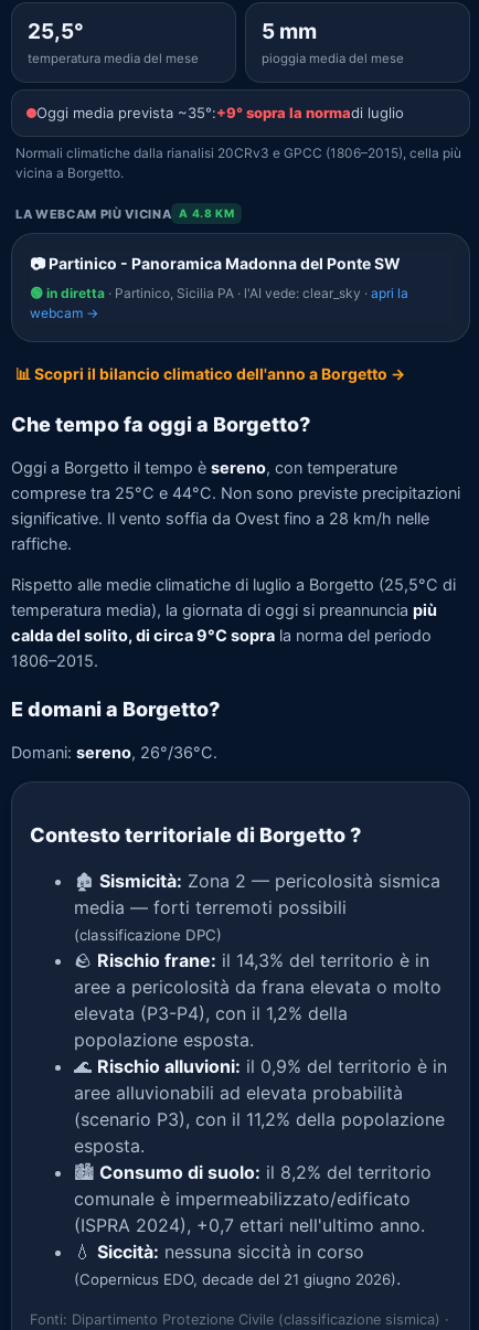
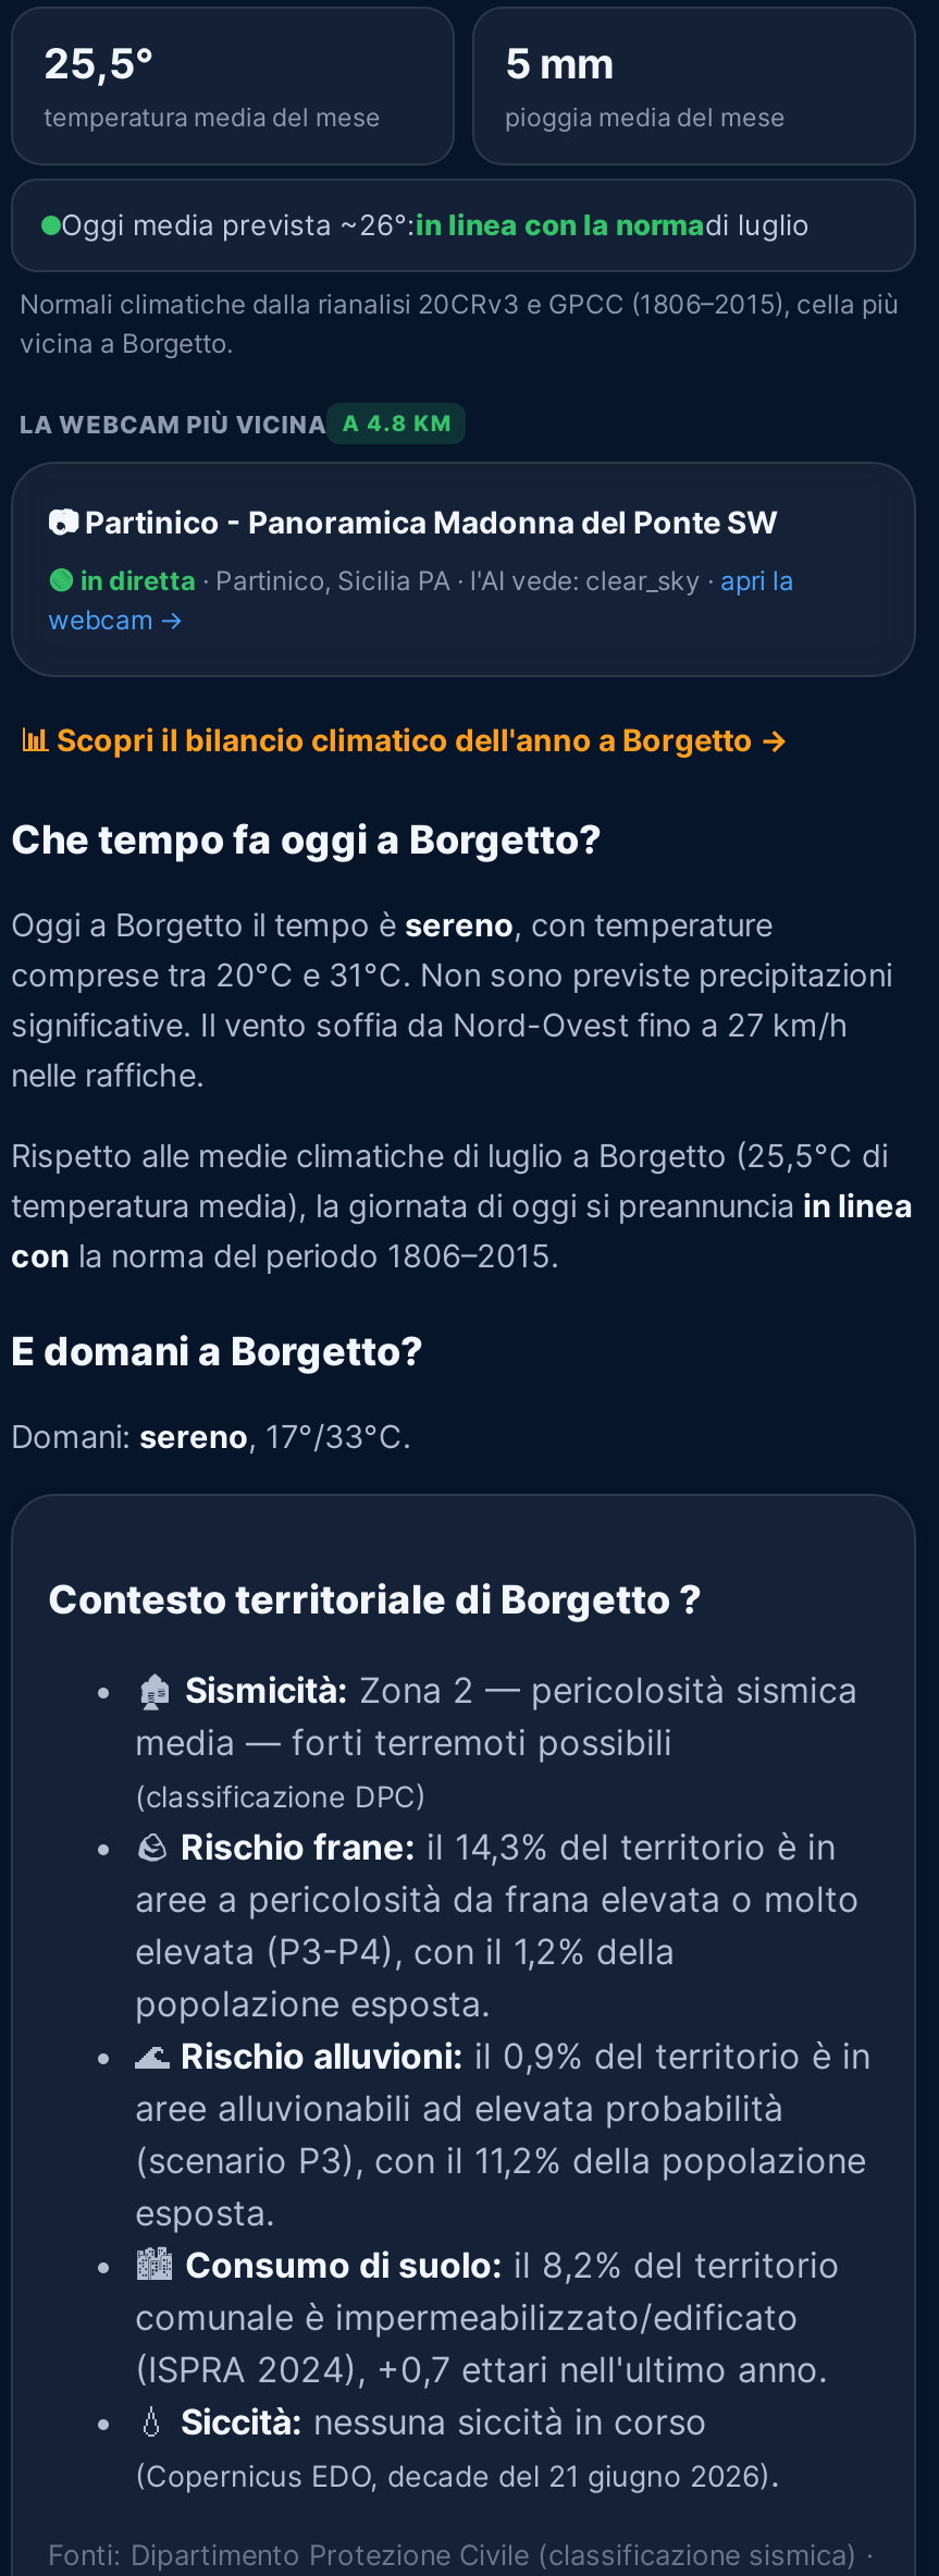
- Oggi media prevista ~35°:+9° sopra la normadi luglio
+ Oggi media prevista ~26°:in linea con la normadi luglio

- comprese tra 25°C e 44°C. Non sono previste precipitazioni
- significative. Il vento soffia da Ovest fino a 28 km/h nelle
- raffiche.
+ comprese tra 20°C e 31°C. Non sono previste precipitazioni
+ significative. Il vento soffia da Nord-Ovest fino a 27 km/h
+ nelle raffiche.

- temperatura media), la giornata di oggi si preannuncia più
- calda del solito, di circa 9°C sopra la norma del periodo
- 1806–2015.
+ temperatura media), la giornata di oggi si preannuncia in linea
+ con la norma del periodo 1806–2015.

- Domani: sereno, 26°/36°C.
+ Domani: sereno, 17°/33°C.
